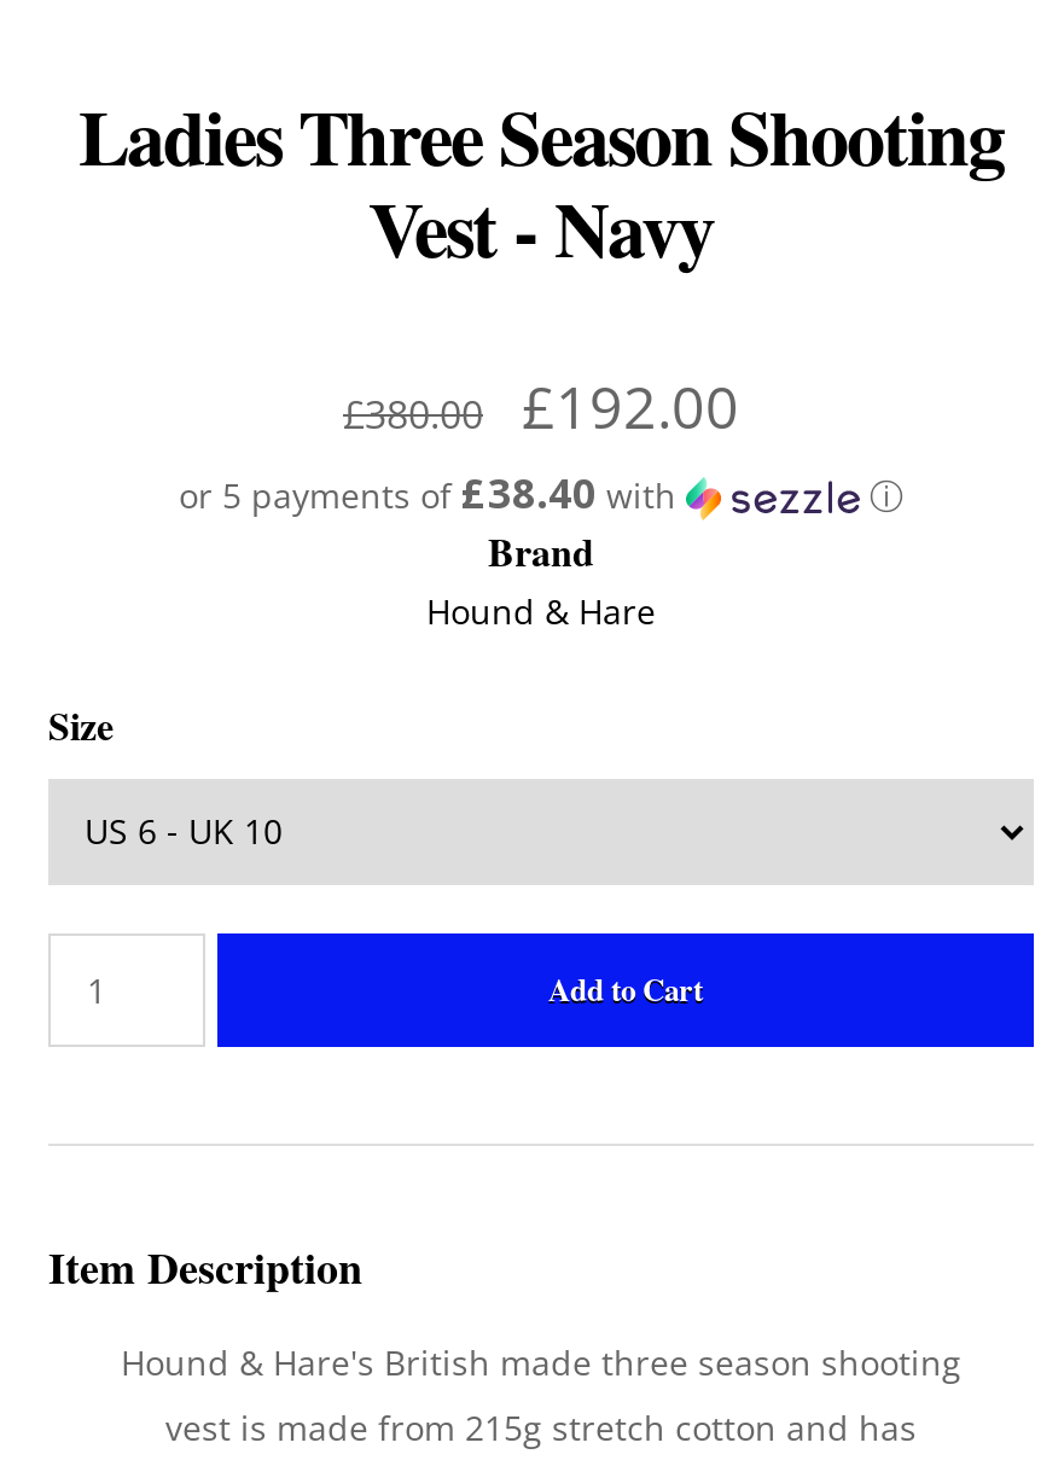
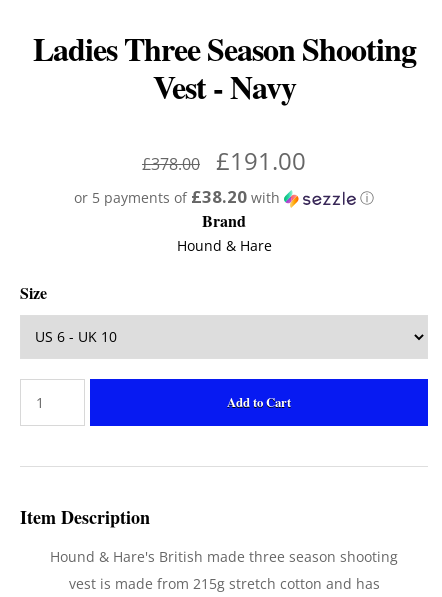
- £192.00
+ £191.00

- £380.00
+ £378.00

- or 5 payments of £38.40 with
+ or 5 payments of £38.20 with
